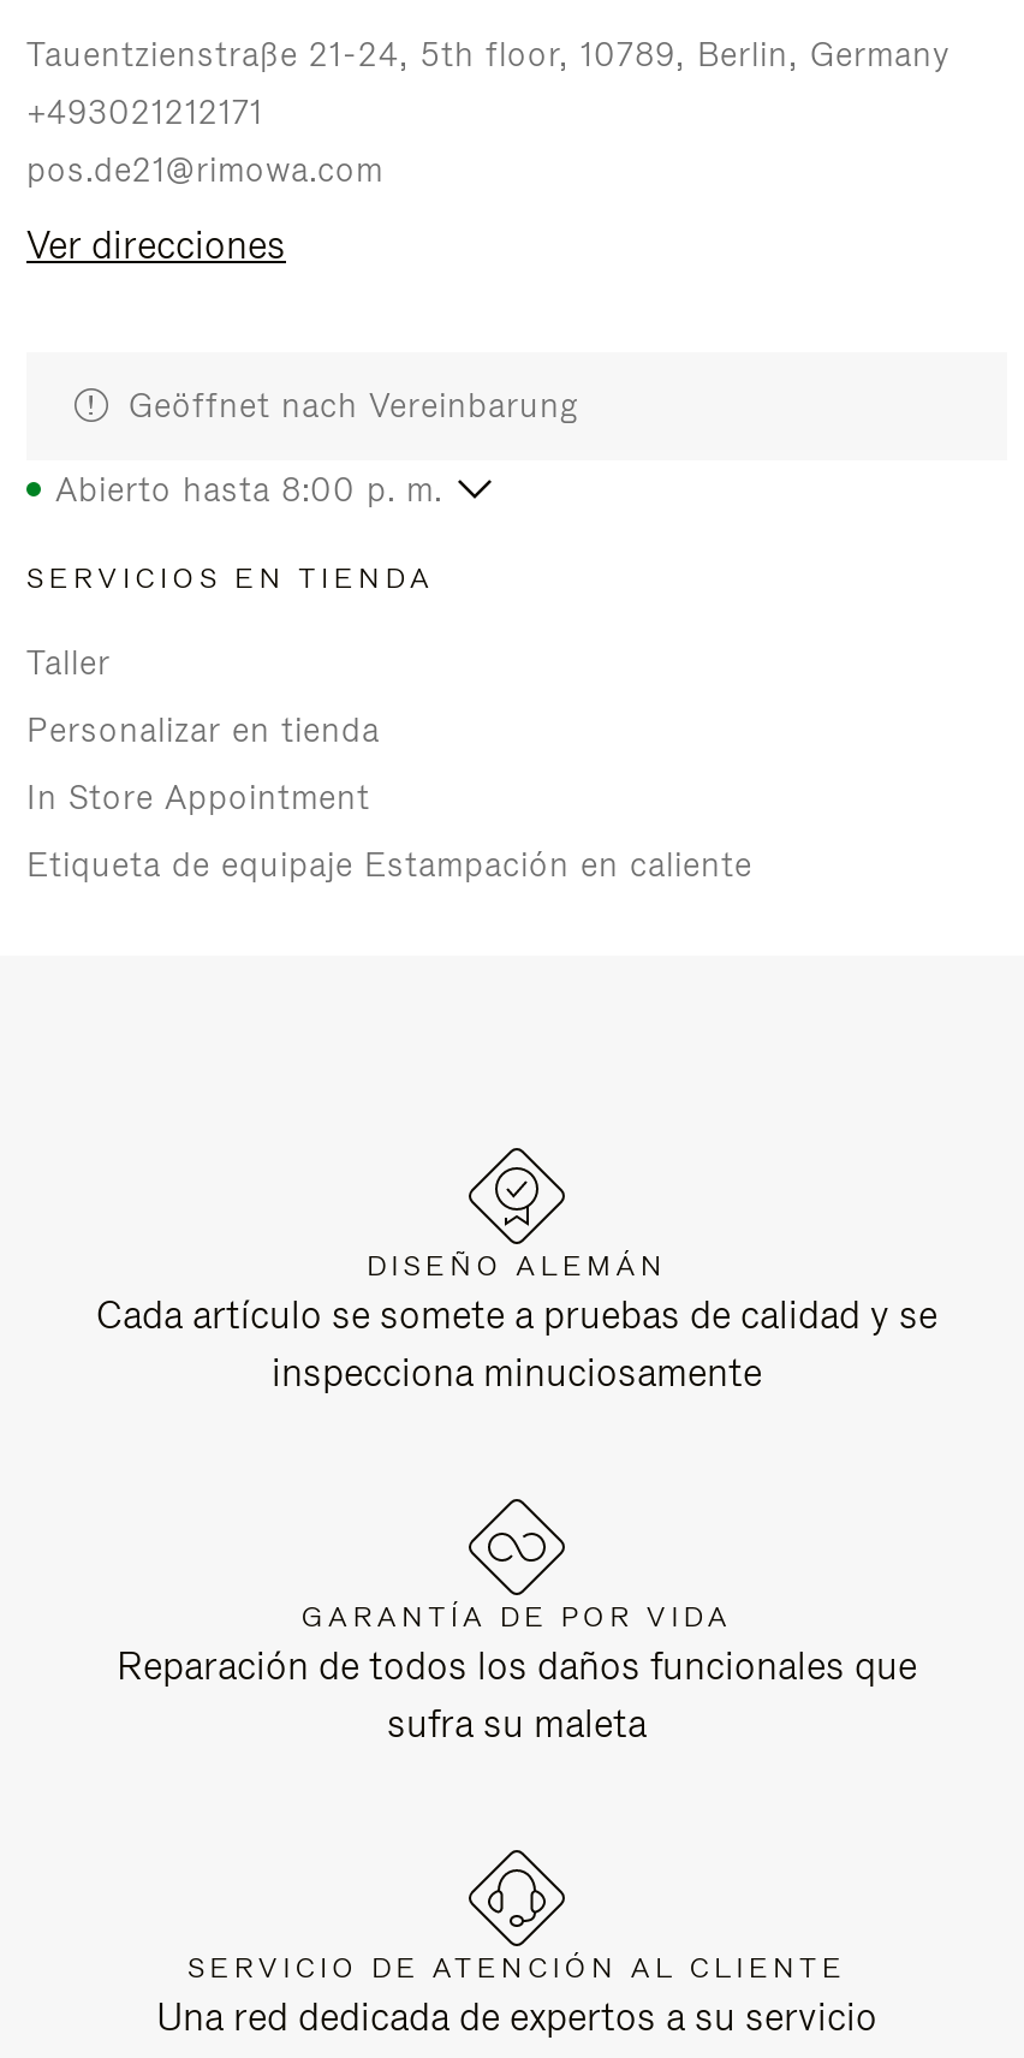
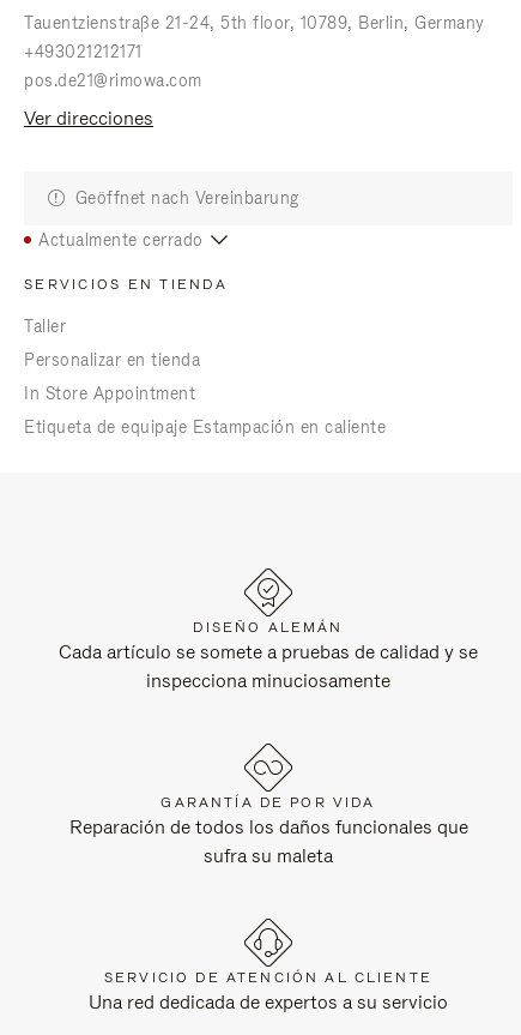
- Abierto hasta 8:00 p. m.
+ Actualmente cerrado
